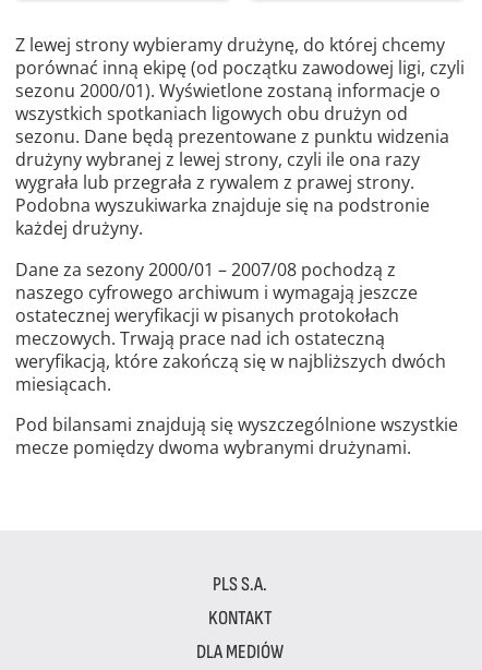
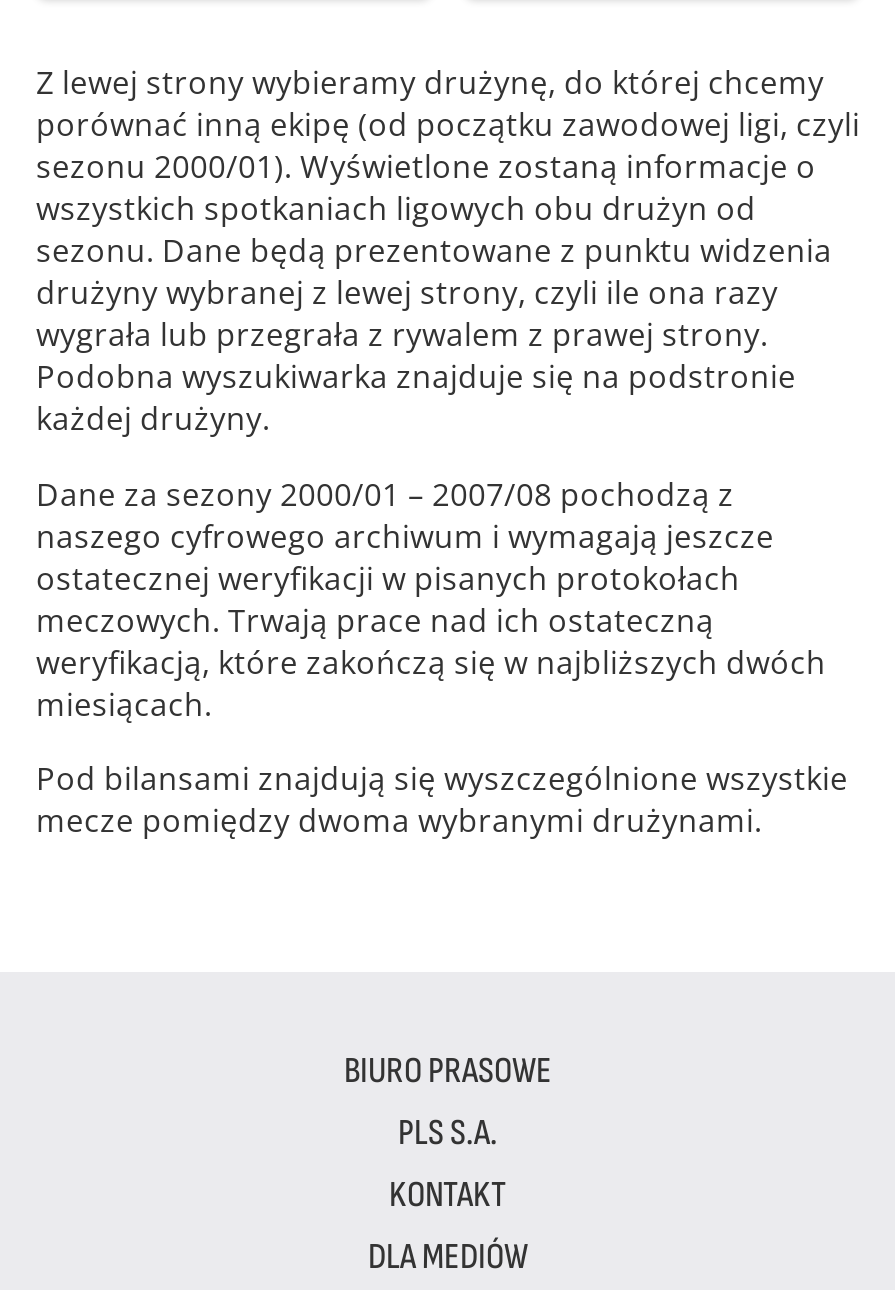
+ BIURO PRASOWE
